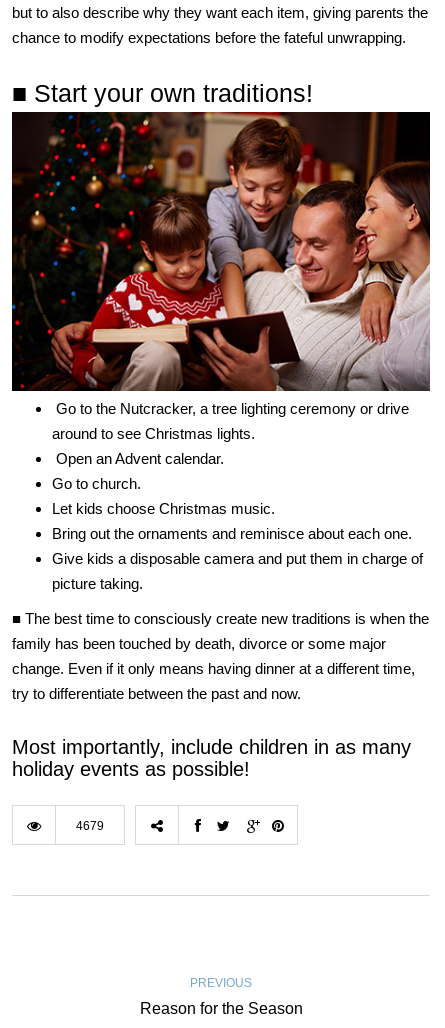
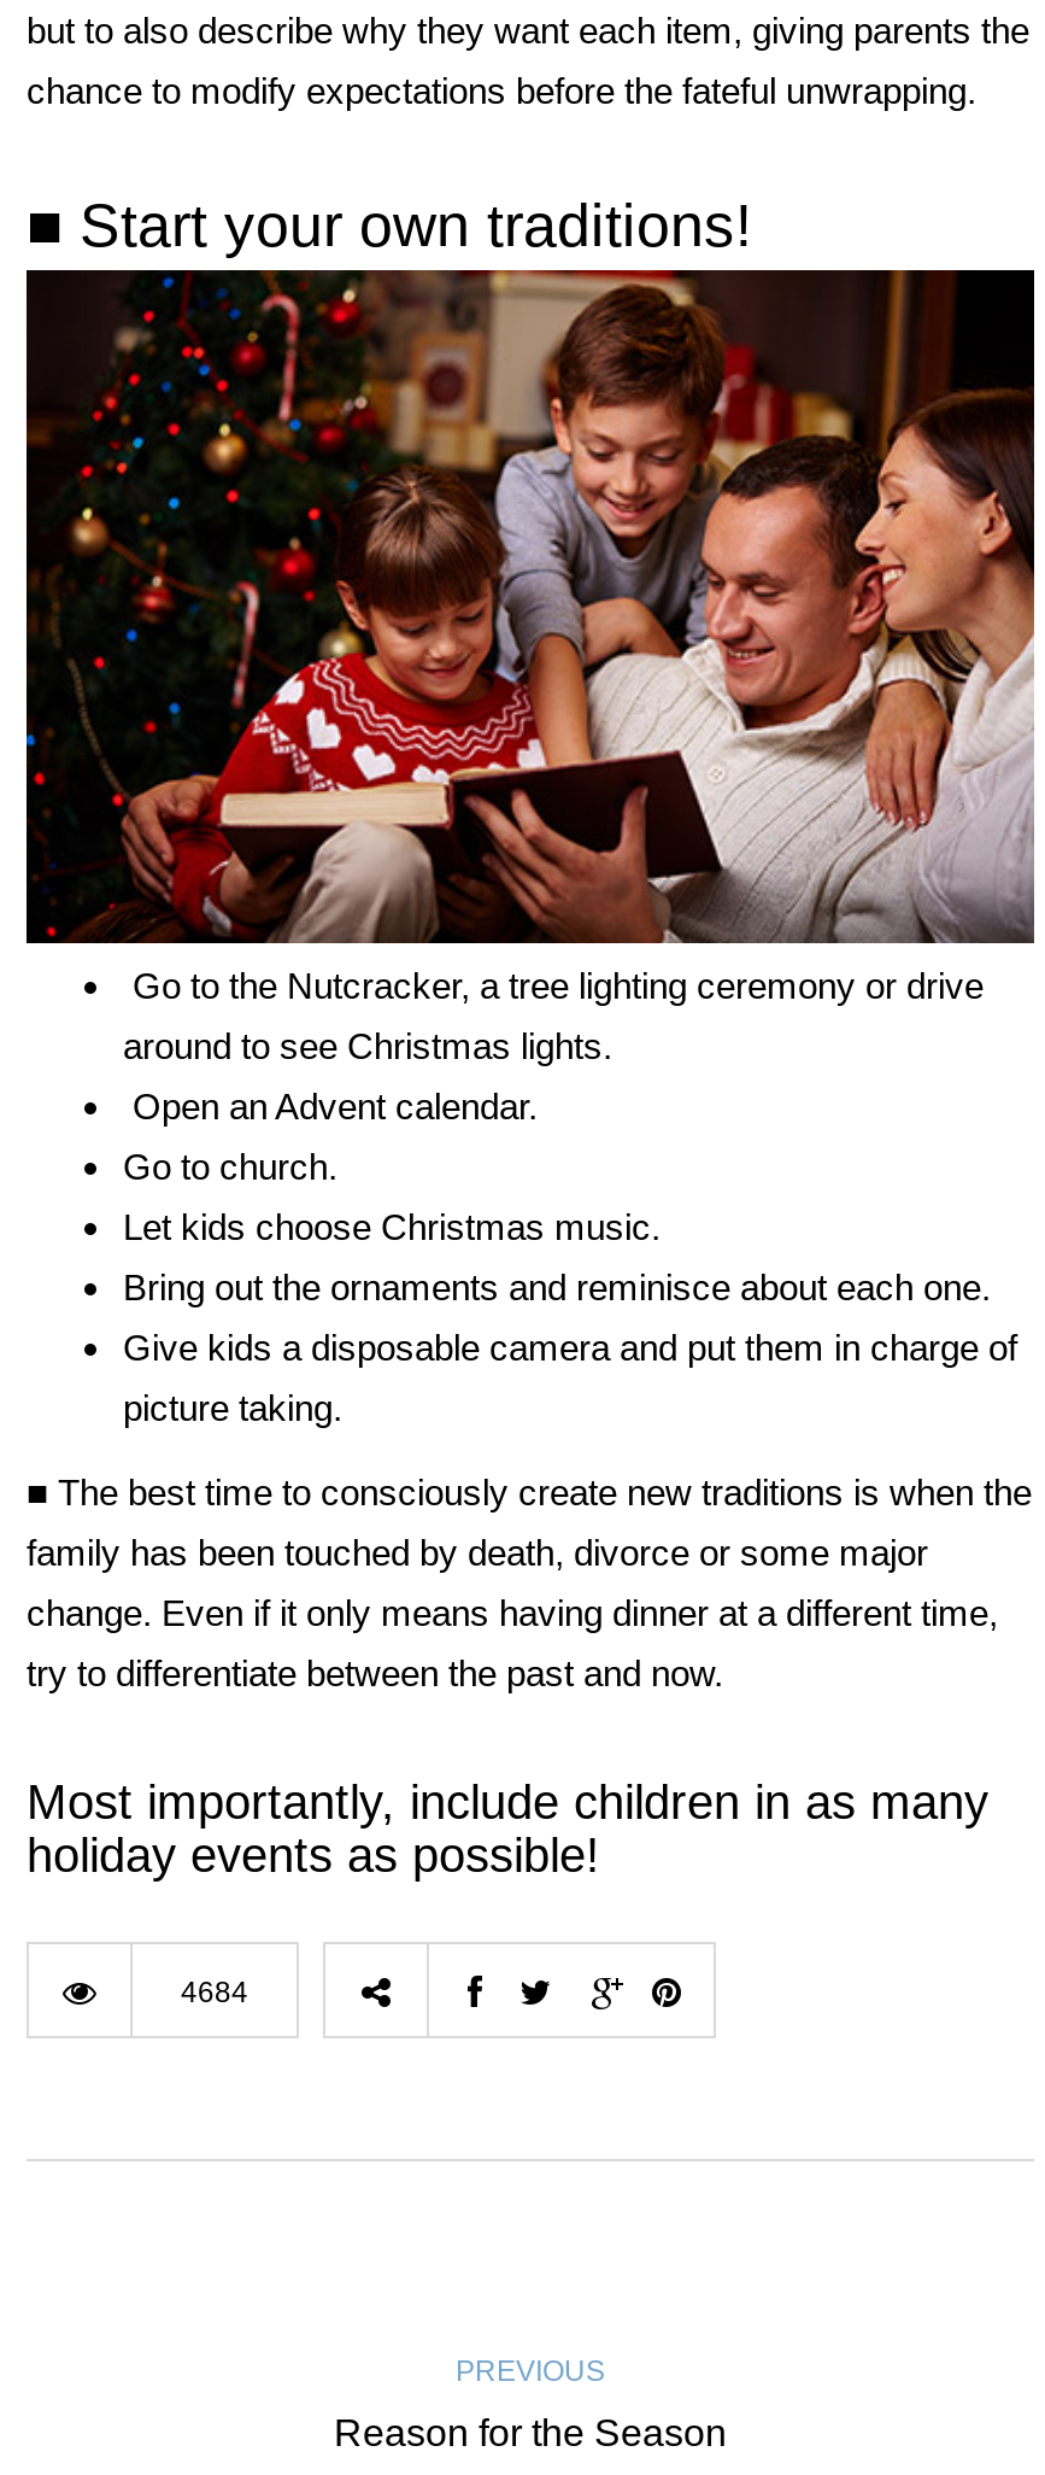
- 4679
+ 4684
